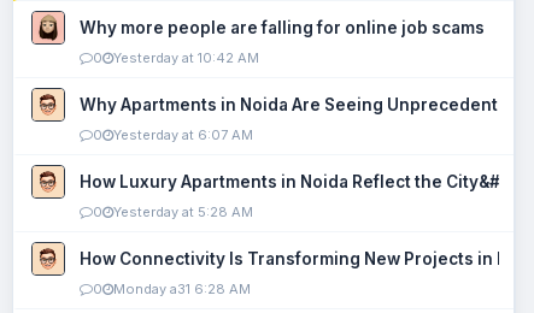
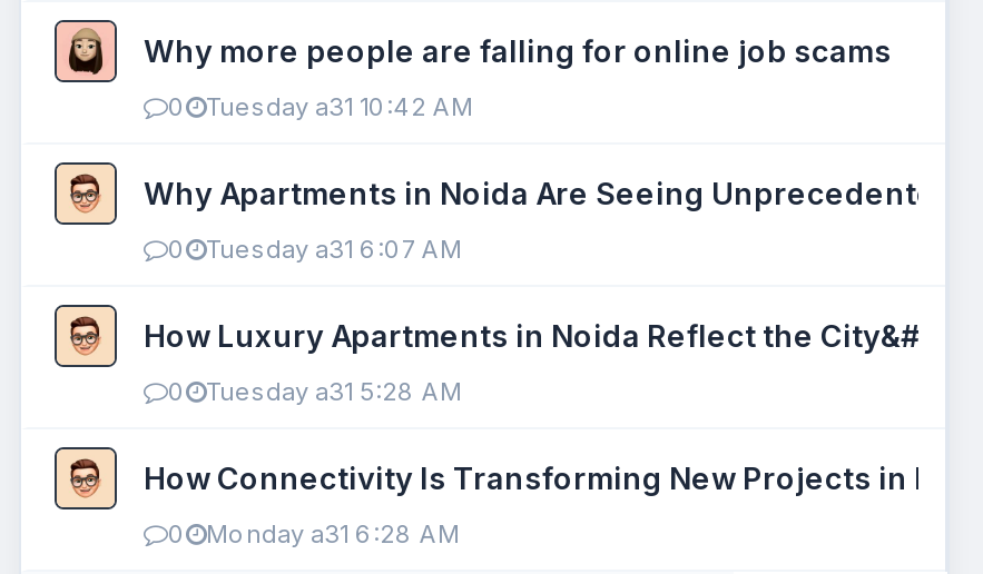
- Yesterday at 10:42 AM
+ Tuesday a31 10:42 AM

- Yesterday at 6:07 AM
+ Tuesday a31 6:07 AM

- Yesterday at 5:28 AM
+ Tuesday a31 5:28 AM
